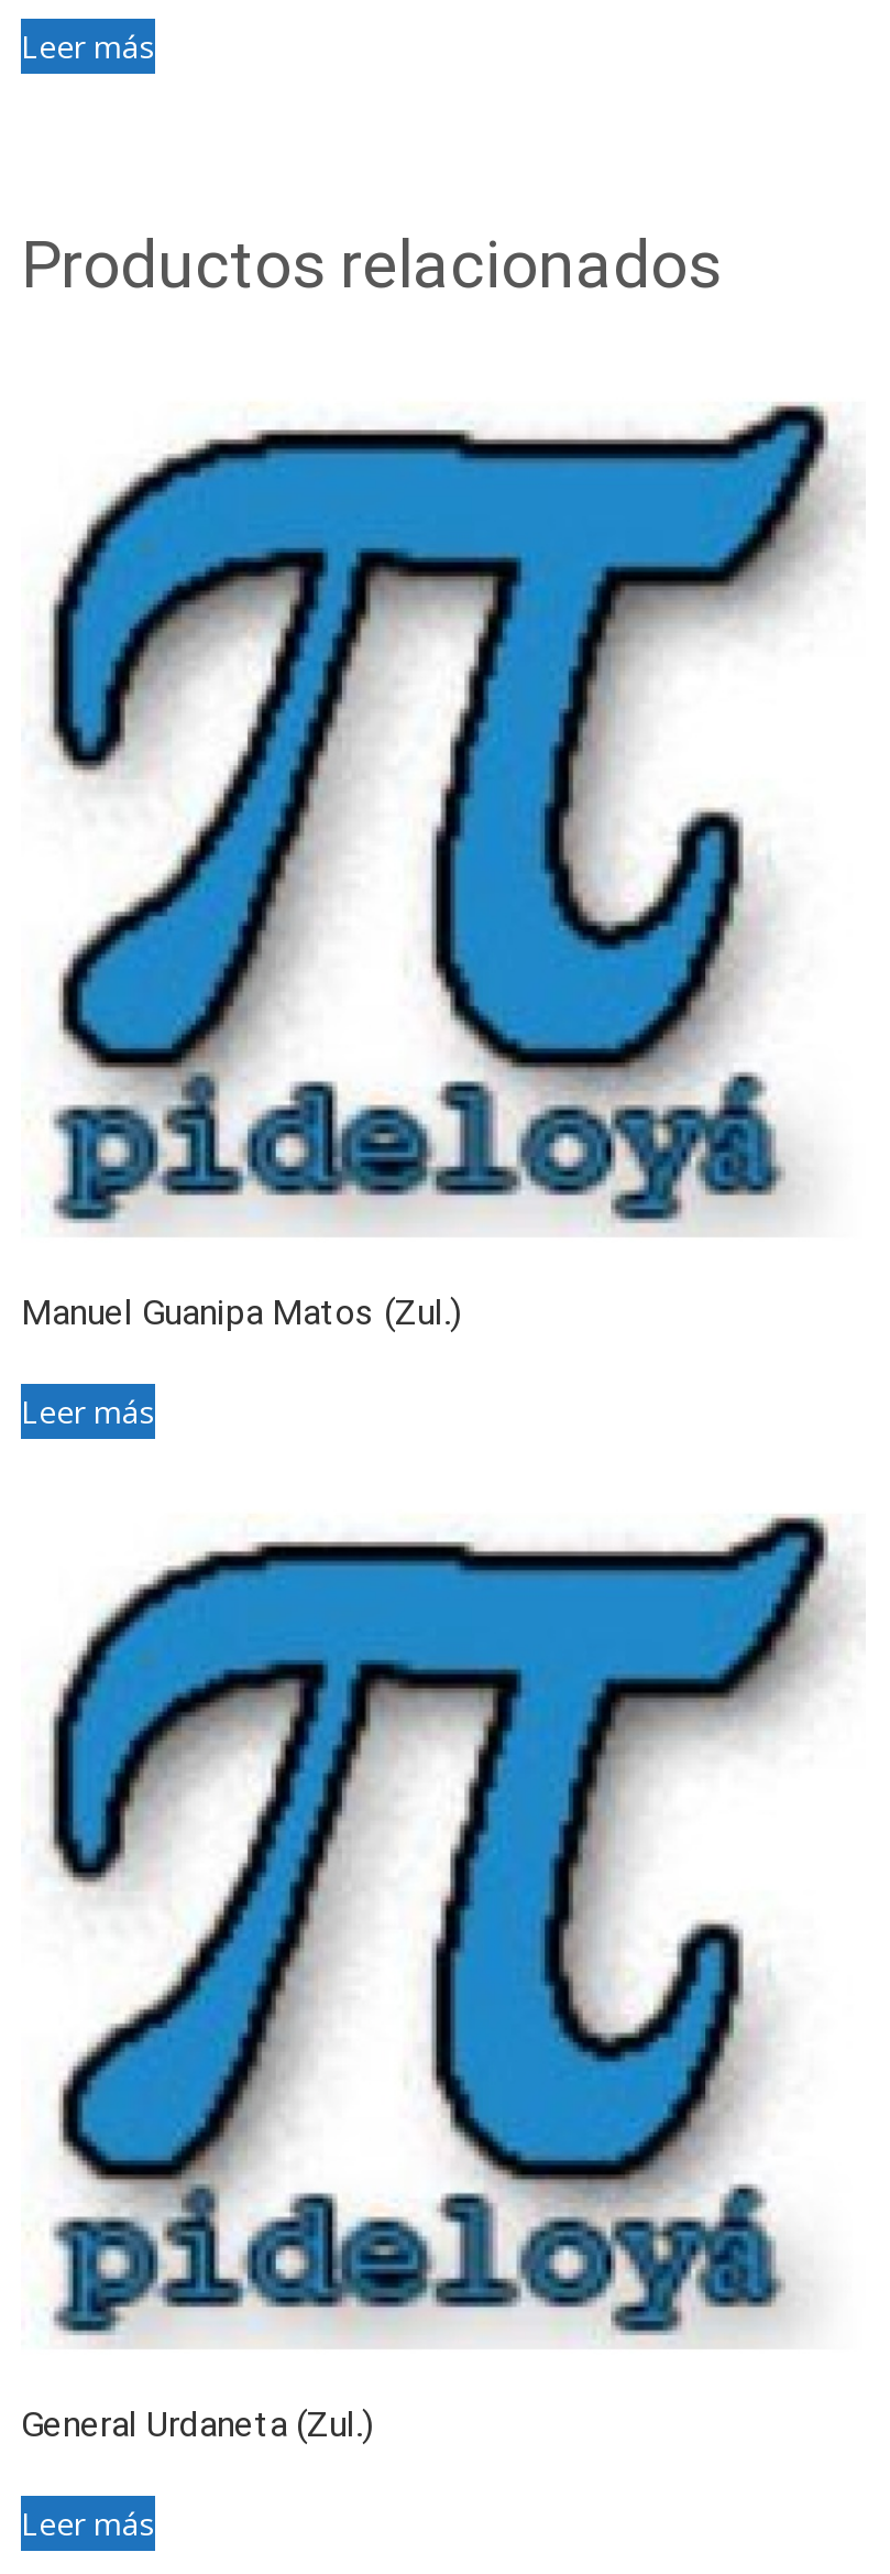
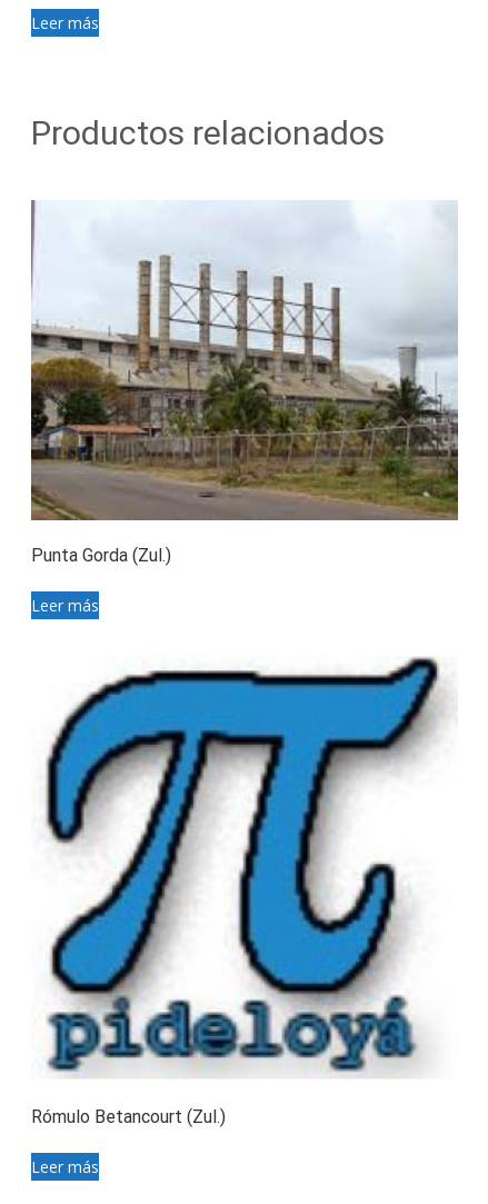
- [image]
- Manuel Guanipa Matos (Zul.)
+ [image]
+ Punta Gorda (Zul.)

- General Urdaneta (Zul.)
+ Rómulo Betancourt (Zul.)
